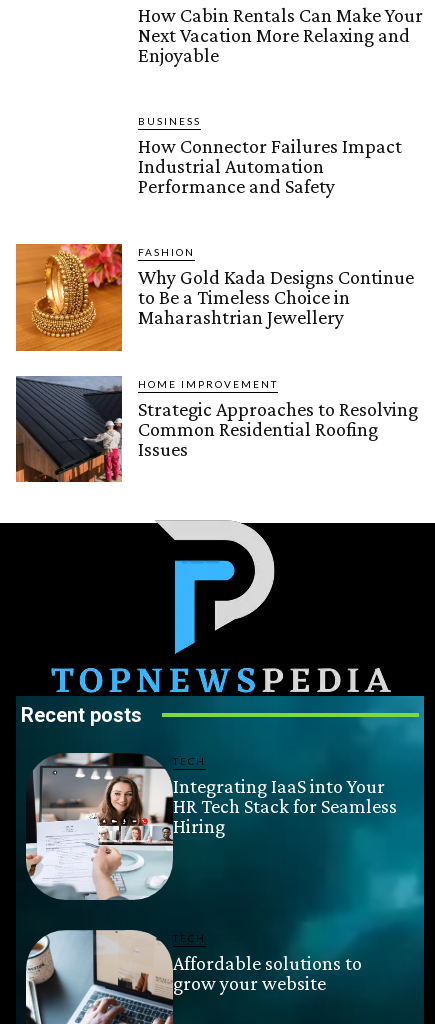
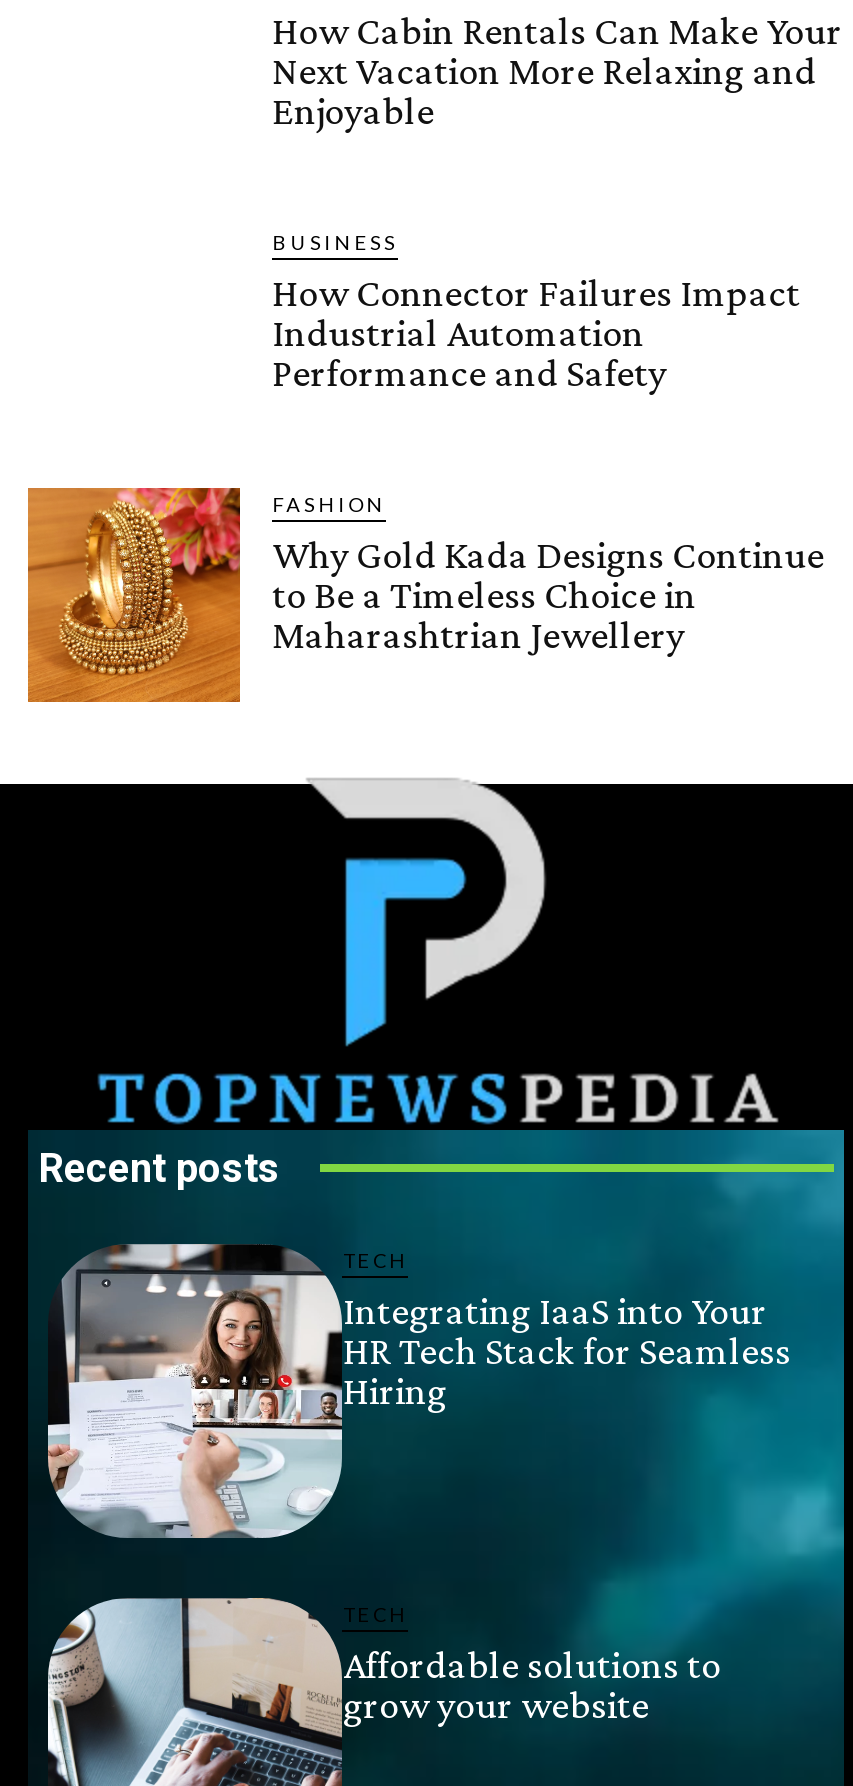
- [image]
- HOME IMPROVEMENT
- Strategic Approaches to Resolving
- Common Residential Roofing
- Issues
